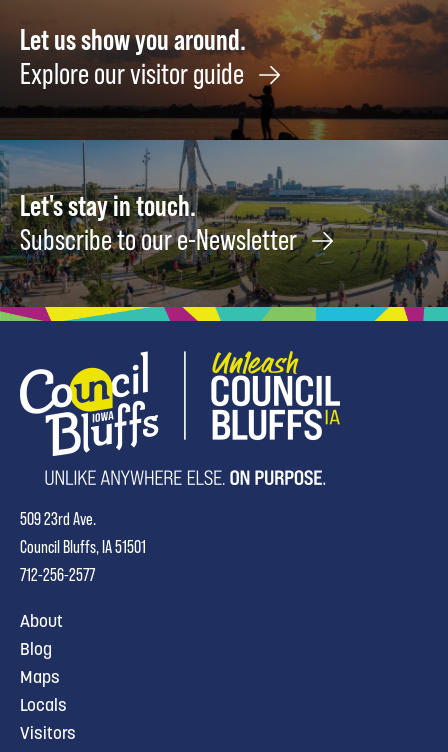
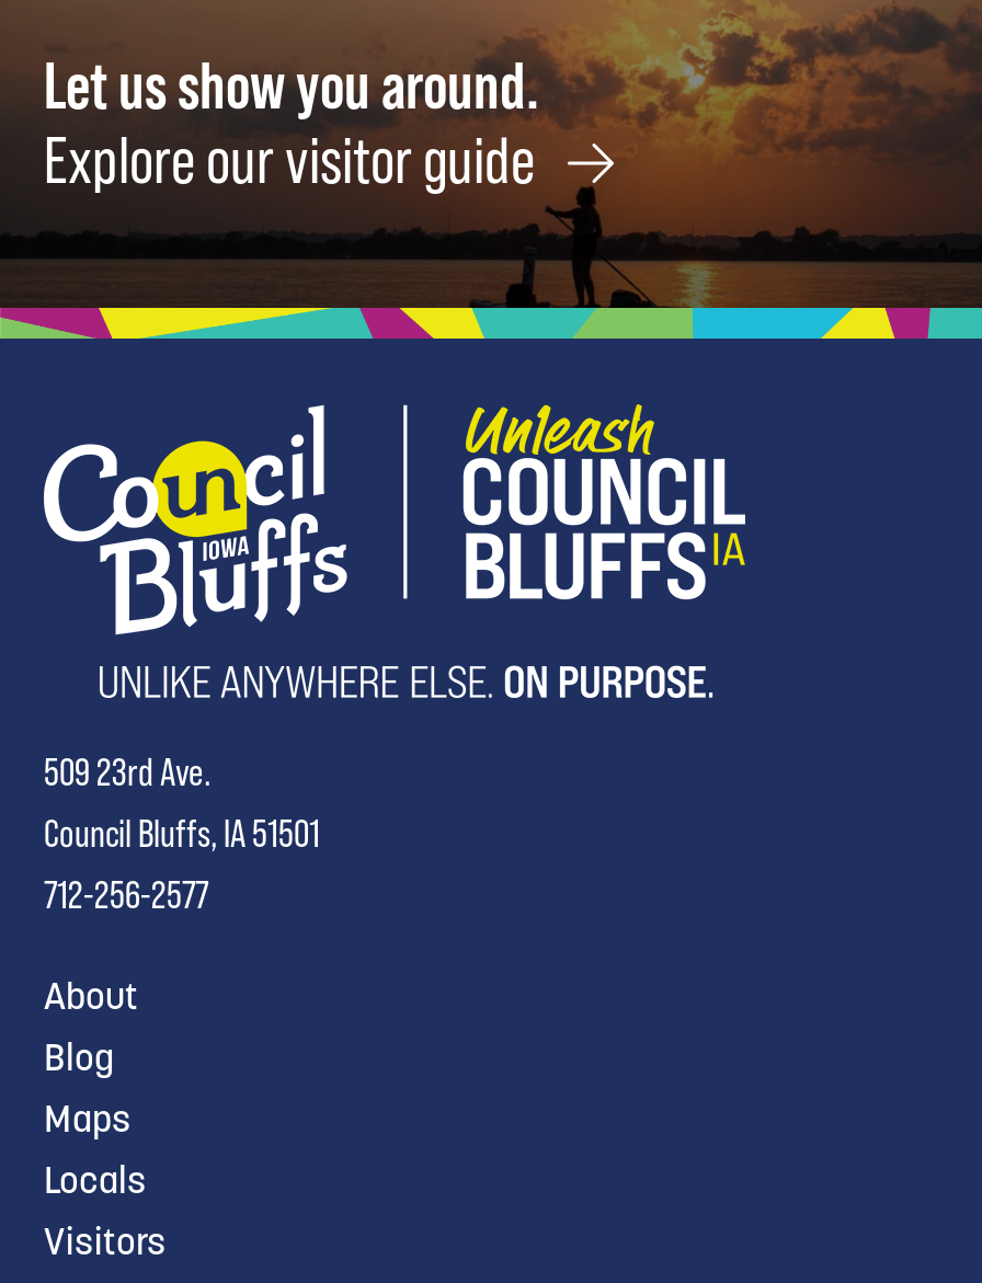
- [image]
- Let's stay in touch.
- Subscribe to our e-Newsletter
